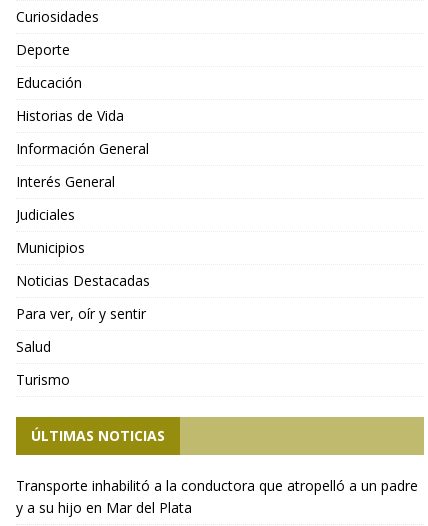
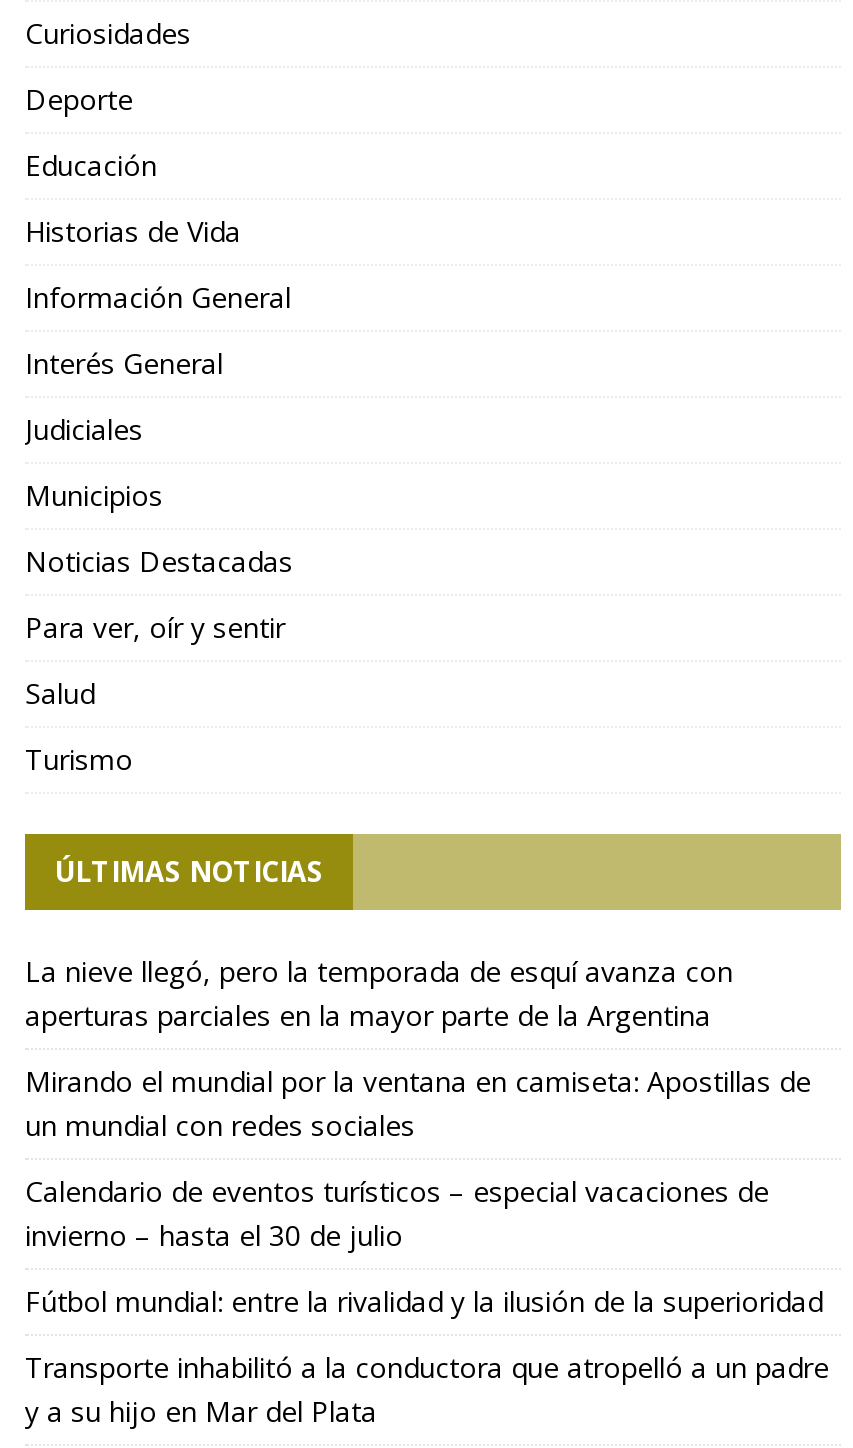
+ La nieve llegó, pero la temporada de esquí avanza con
+ aperturas parciales en la mayor parte de la Argentina
+ Mirando el mundial por la ventana en camiseta: Apostillas de
+ un mundial con redes sociales
+ Calendario de eventos turísticos – especial vacaciones de
+ invierno – hasta el 30 de julio
+ Fútbol mundial: entre la rivalidad y la ilusión de la superioridad
